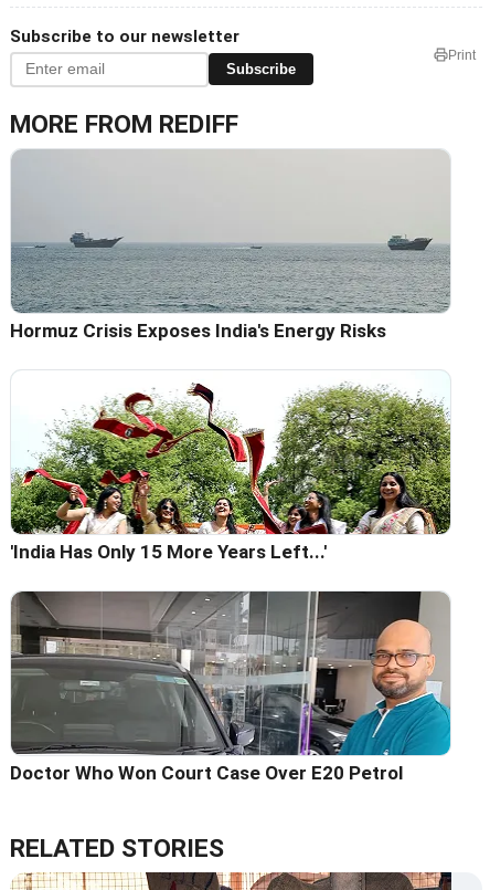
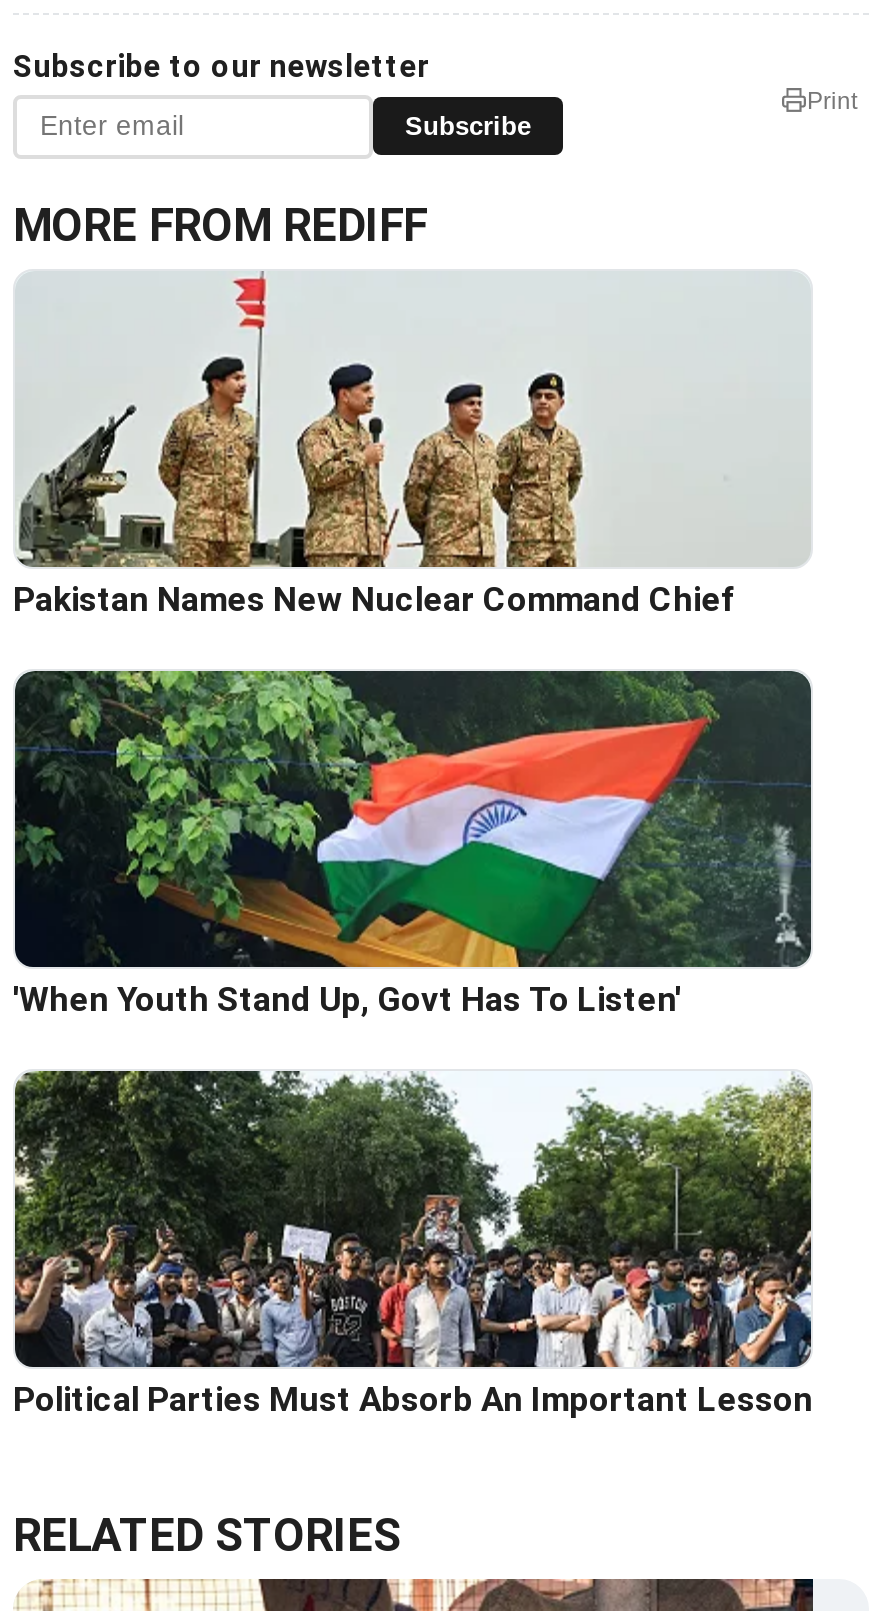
- [image]
- Hormuz Crisis Exposes India's Energy Risks
+ [image]
+ Pakistan Names New Nuclear Command Chief

- [image]
- 'India Has Only 15 More Years Left...'
+ [image]
+ 'When Youth Stand Up, Govt Has To Listen'

- [image]
- Doctor Who Won Court Case Over E20 Petrol
+ [image]
+ Political Parties Must Absorb An Important Lesson
